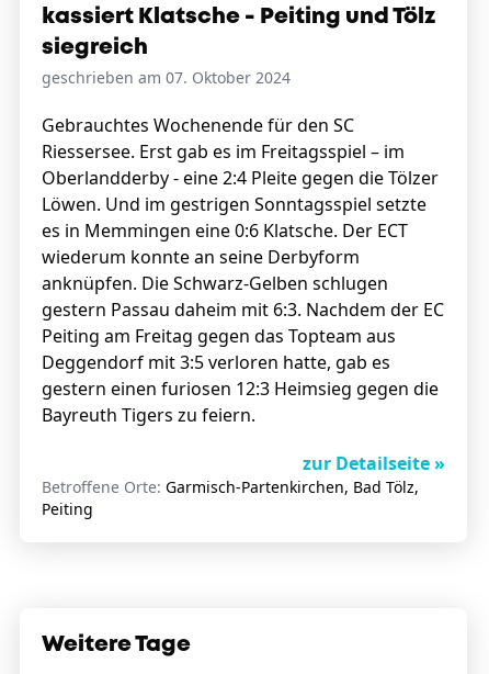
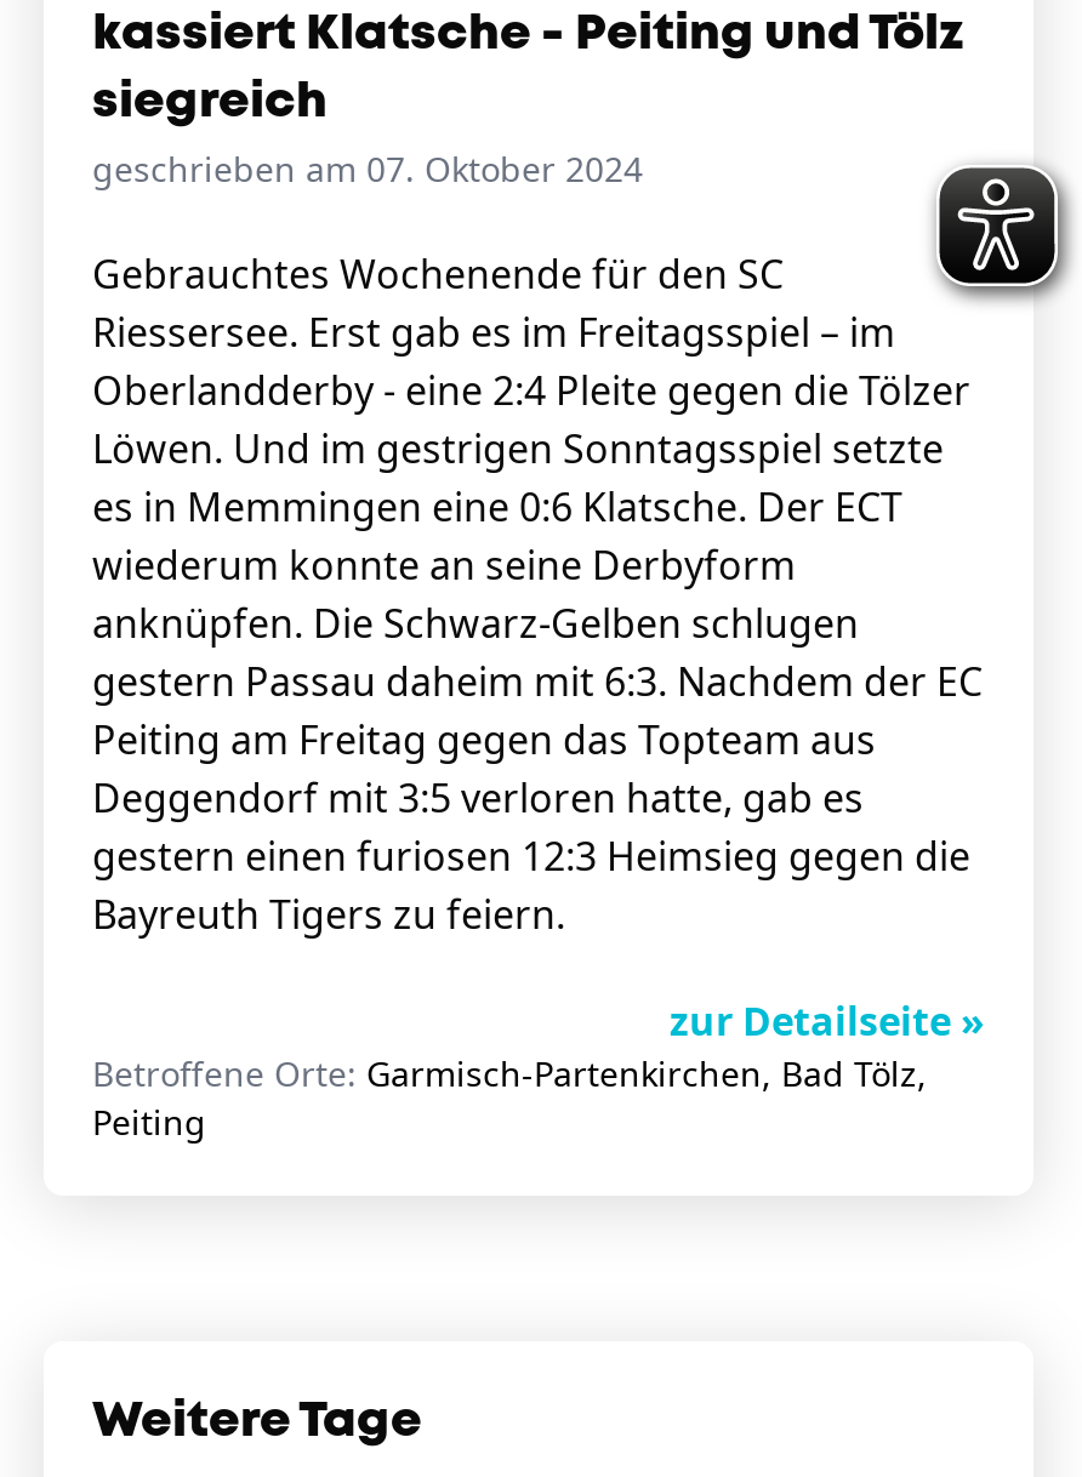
+ [image]
